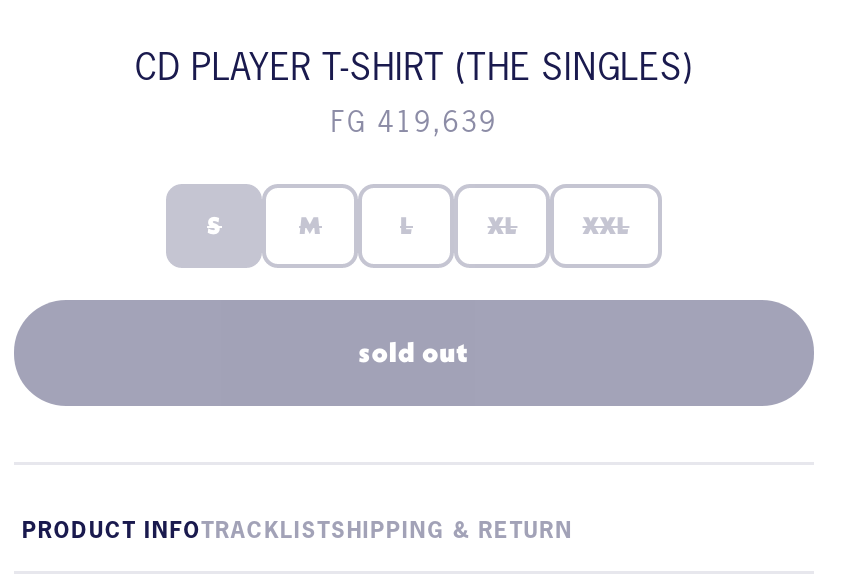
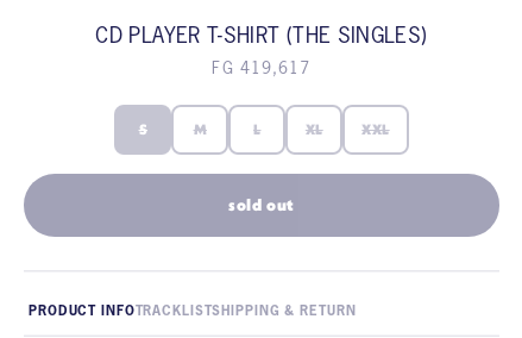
- FG 419,639
+ FG 419,617
